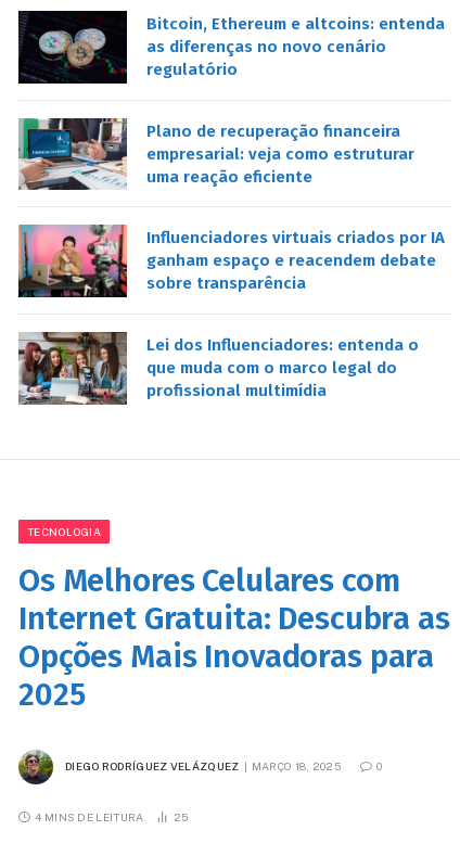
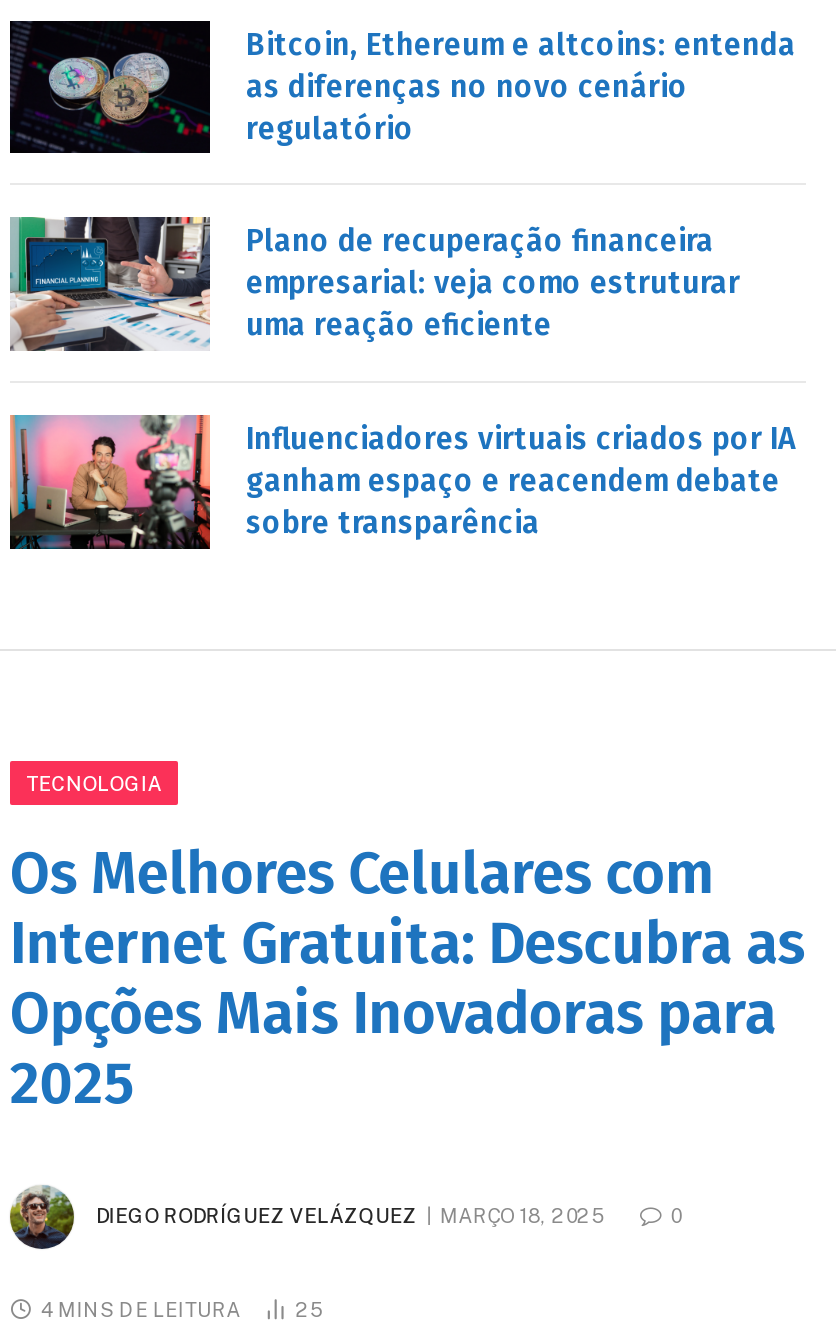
- [image]
- Lei dos Influenciadores: entenda o
- que muda com o marco legal do
- profissional multimídia
